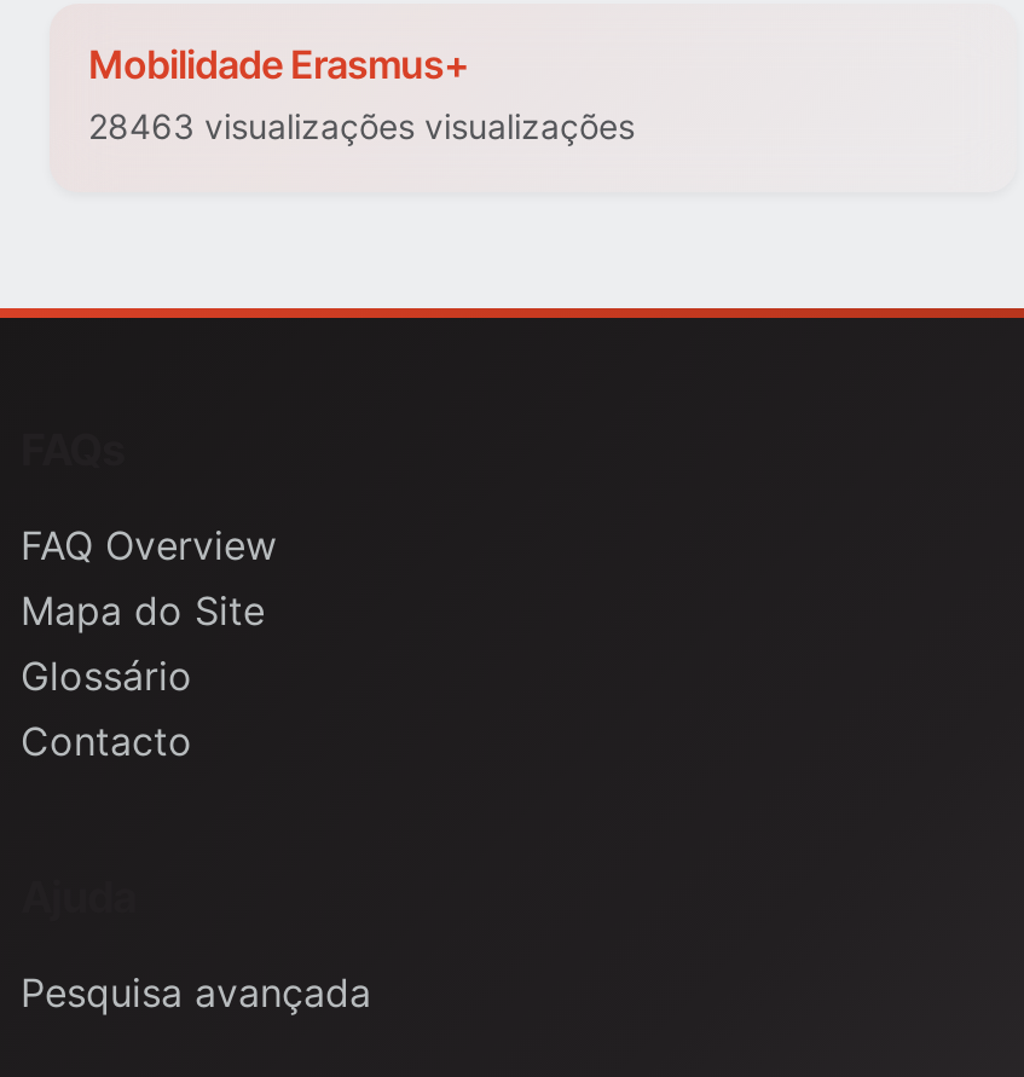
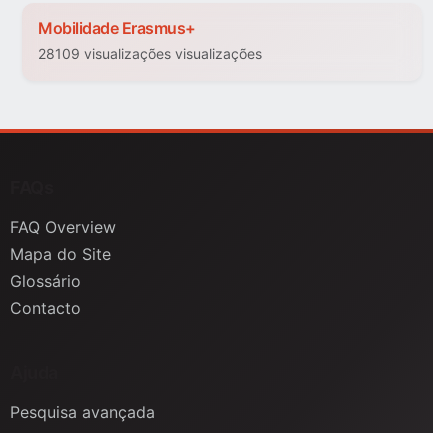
- 28463 visualizações visualizações
+ 28109 visualizações visualizações
